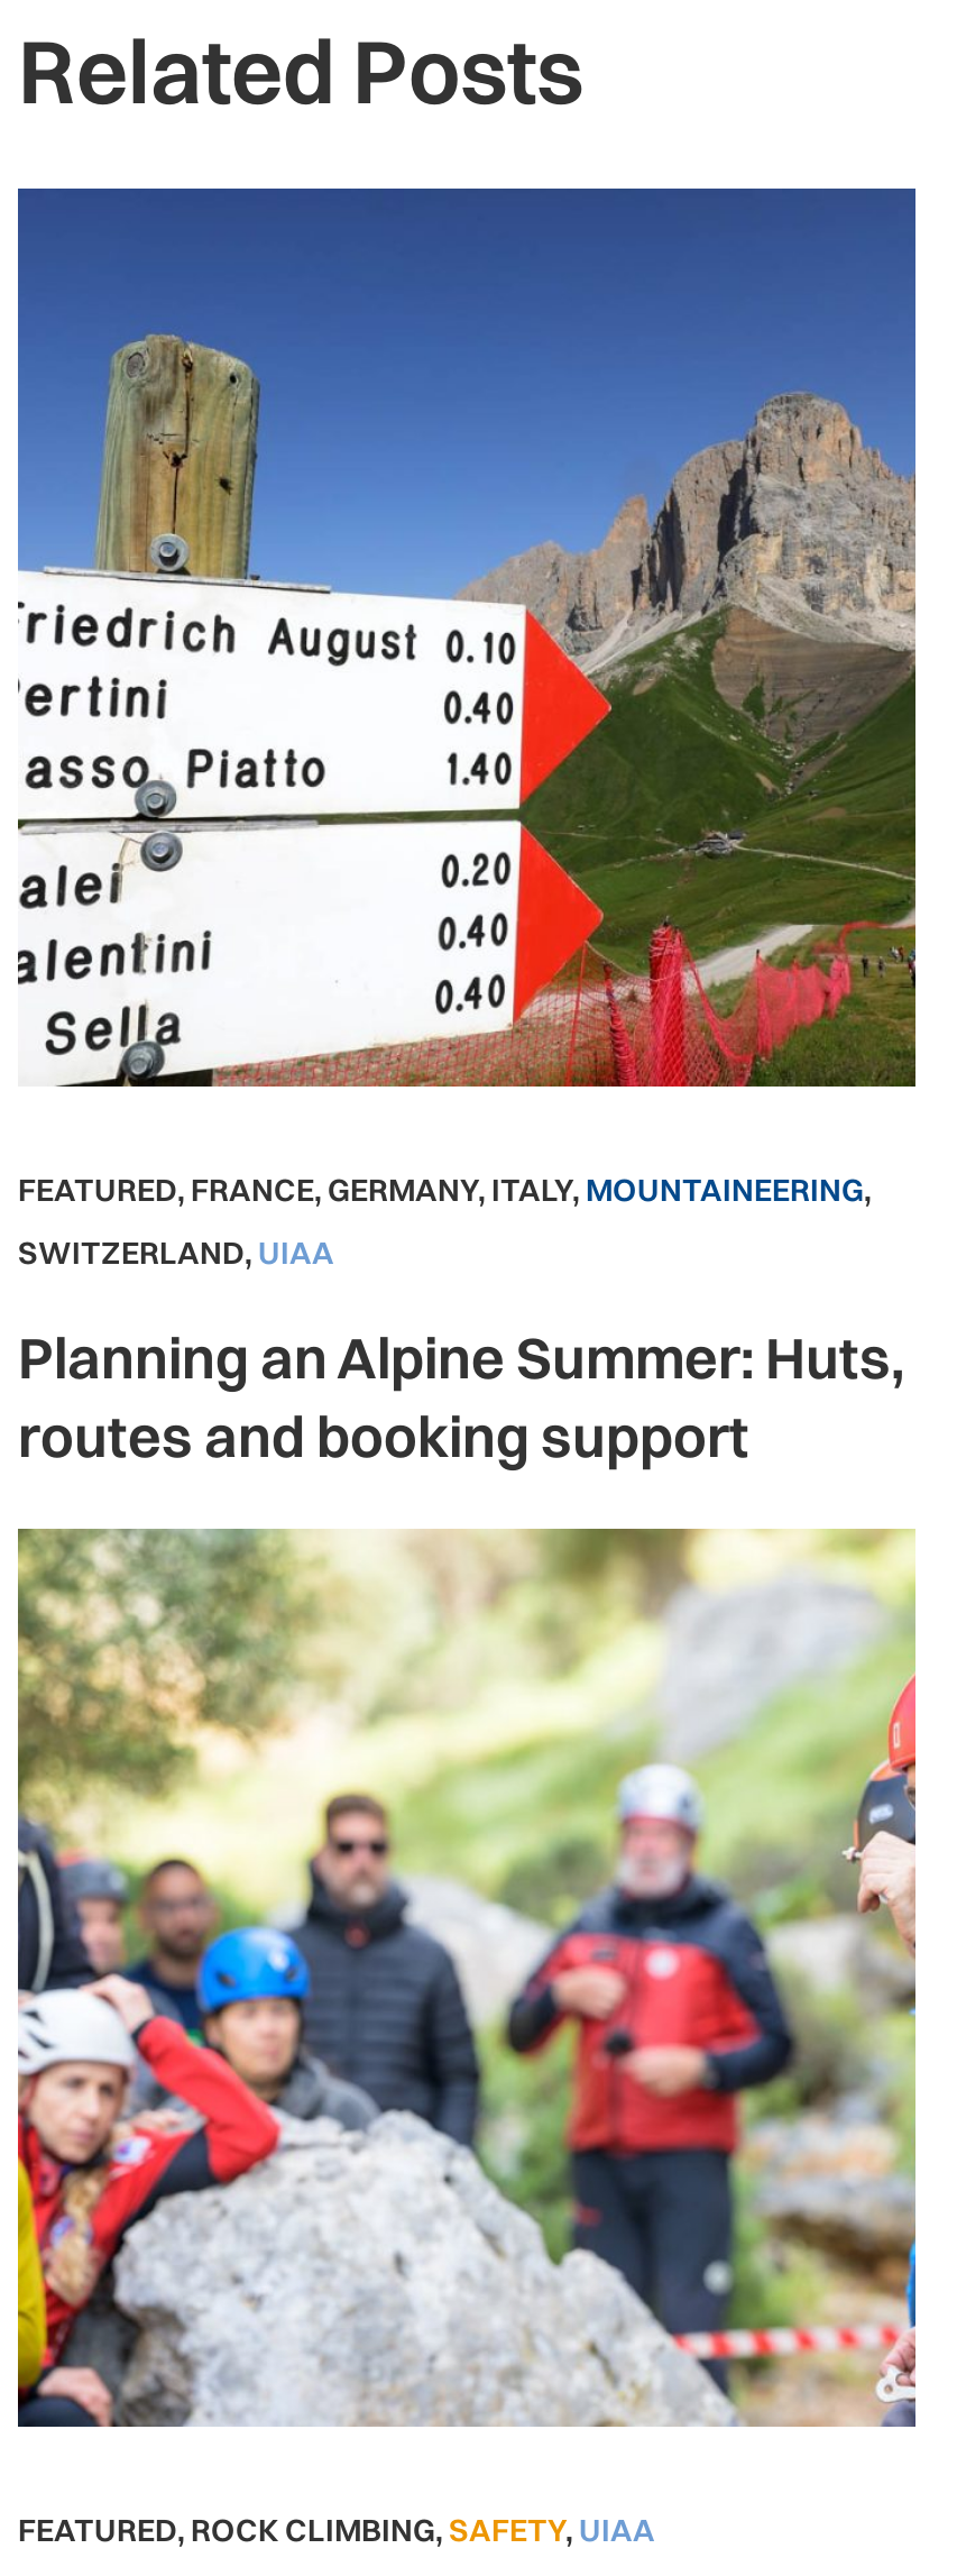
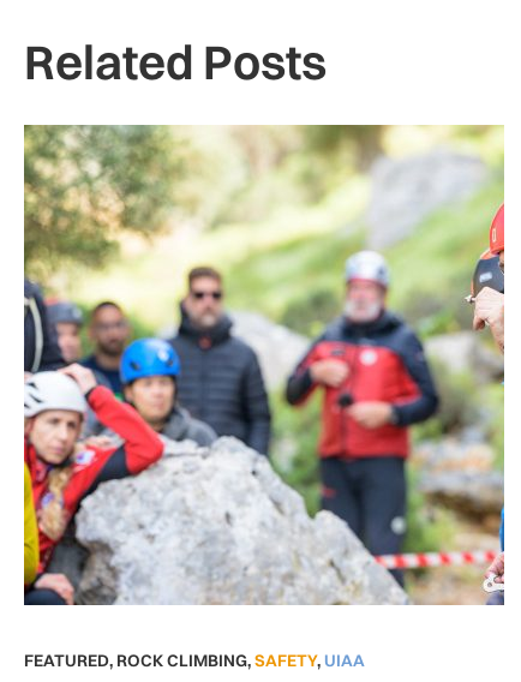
- [image]
- FEATURED, FRANCE, GERMANY, ITALY, MOUNTAINEERING,
- SWITZERLAND, UIAA
- Planning an Alpine Summer: Huts,
- routes and booking support
